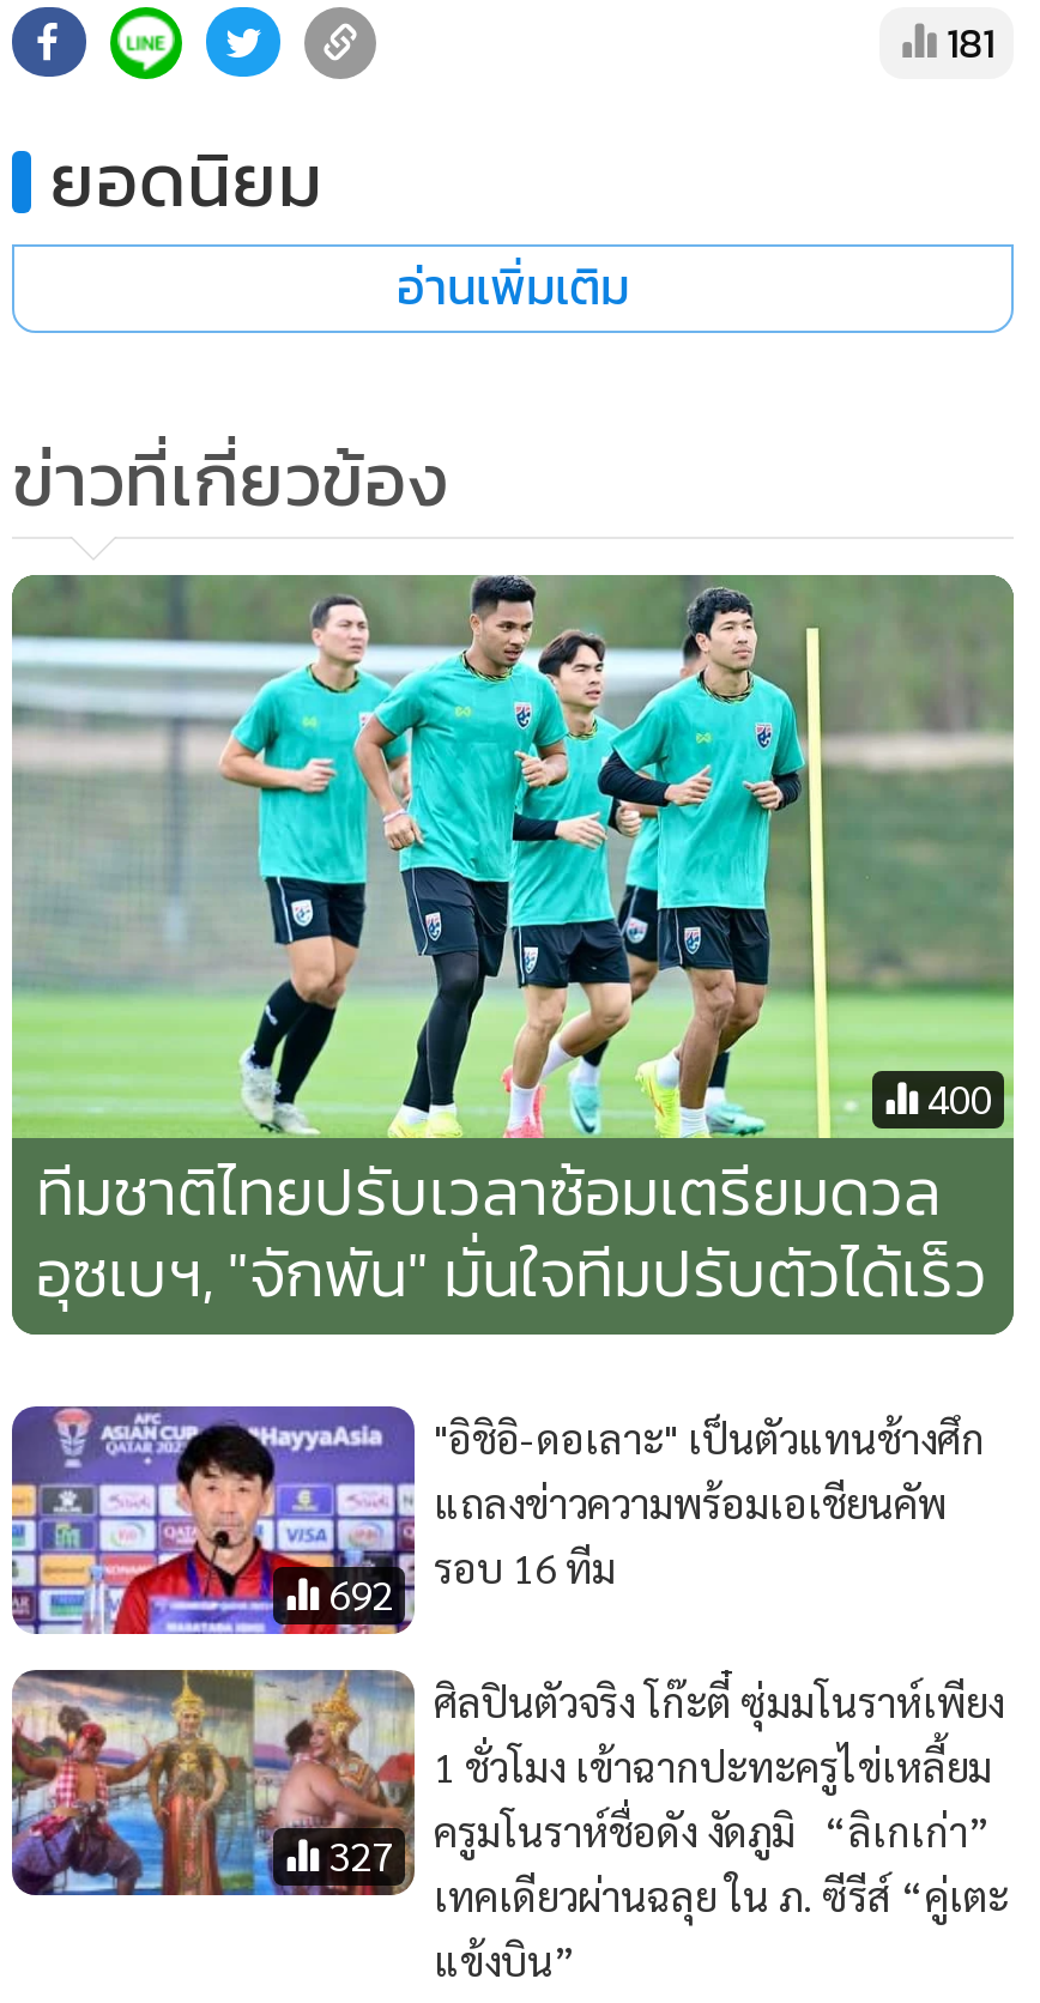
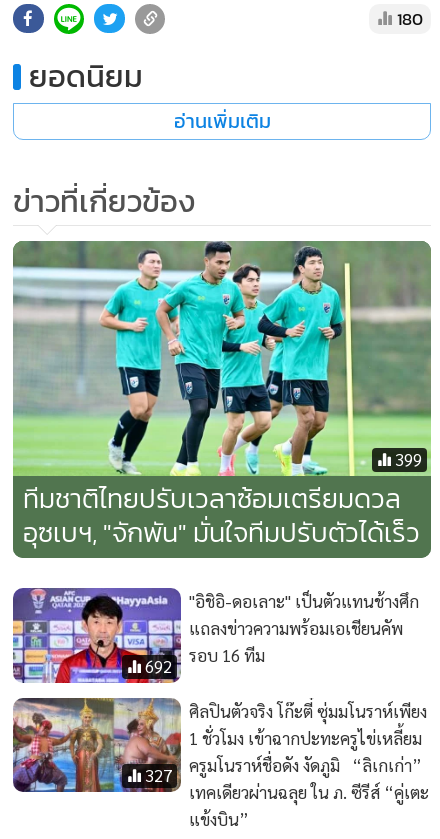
- 181
+ 180

- 400
+ 399
